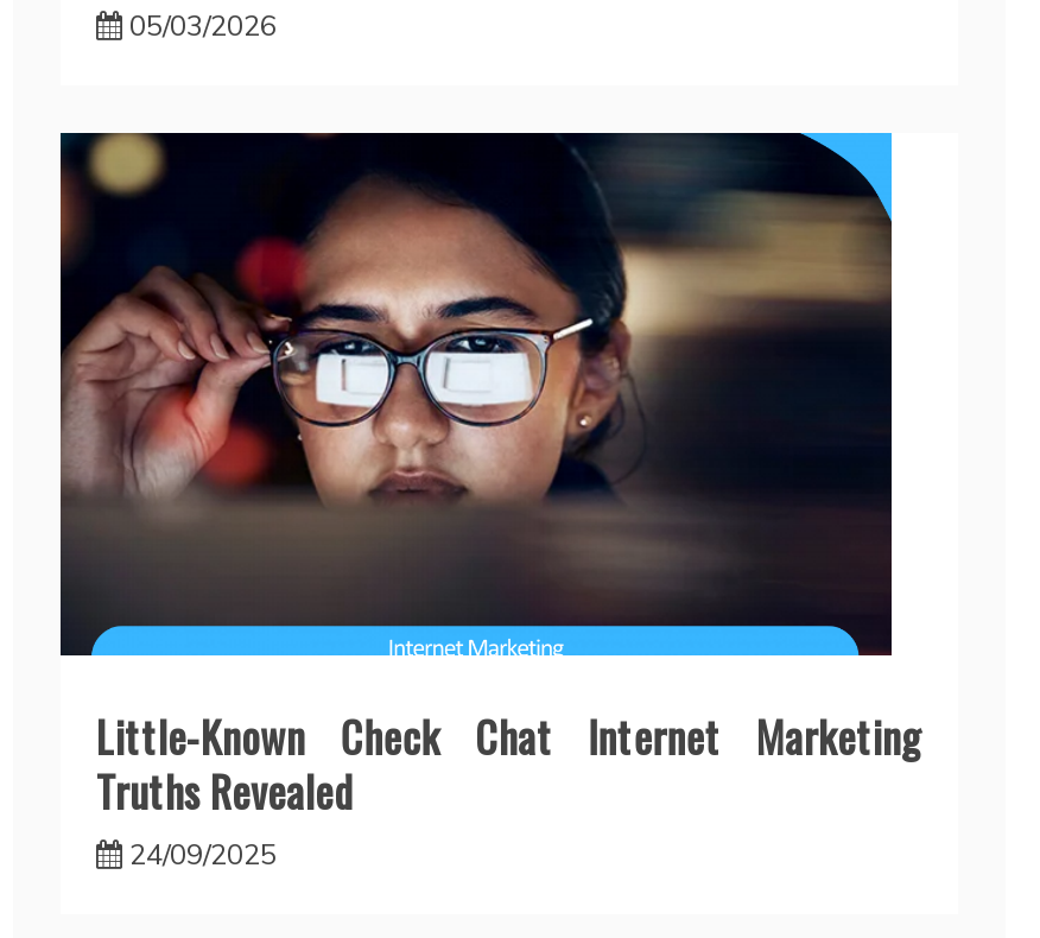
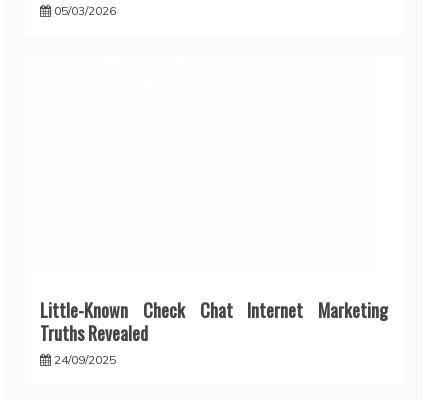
- [image]
